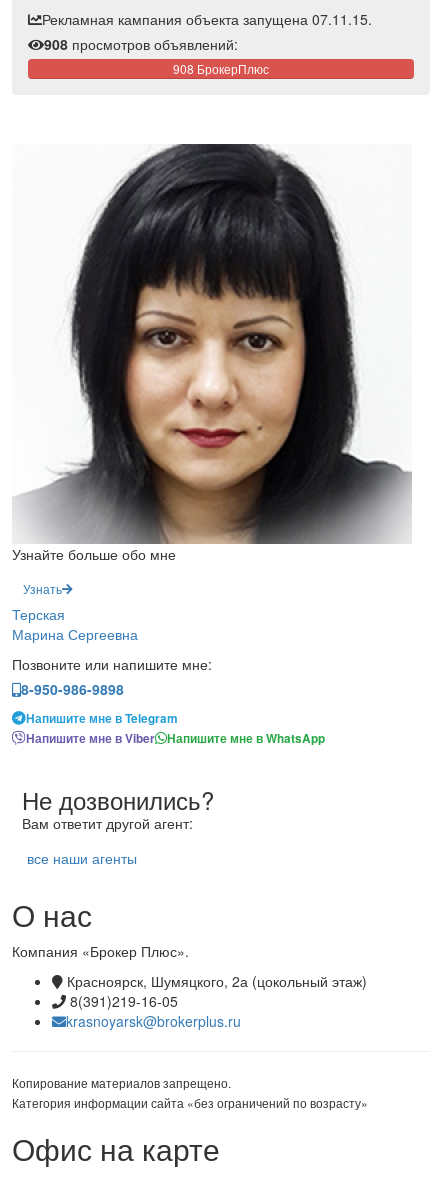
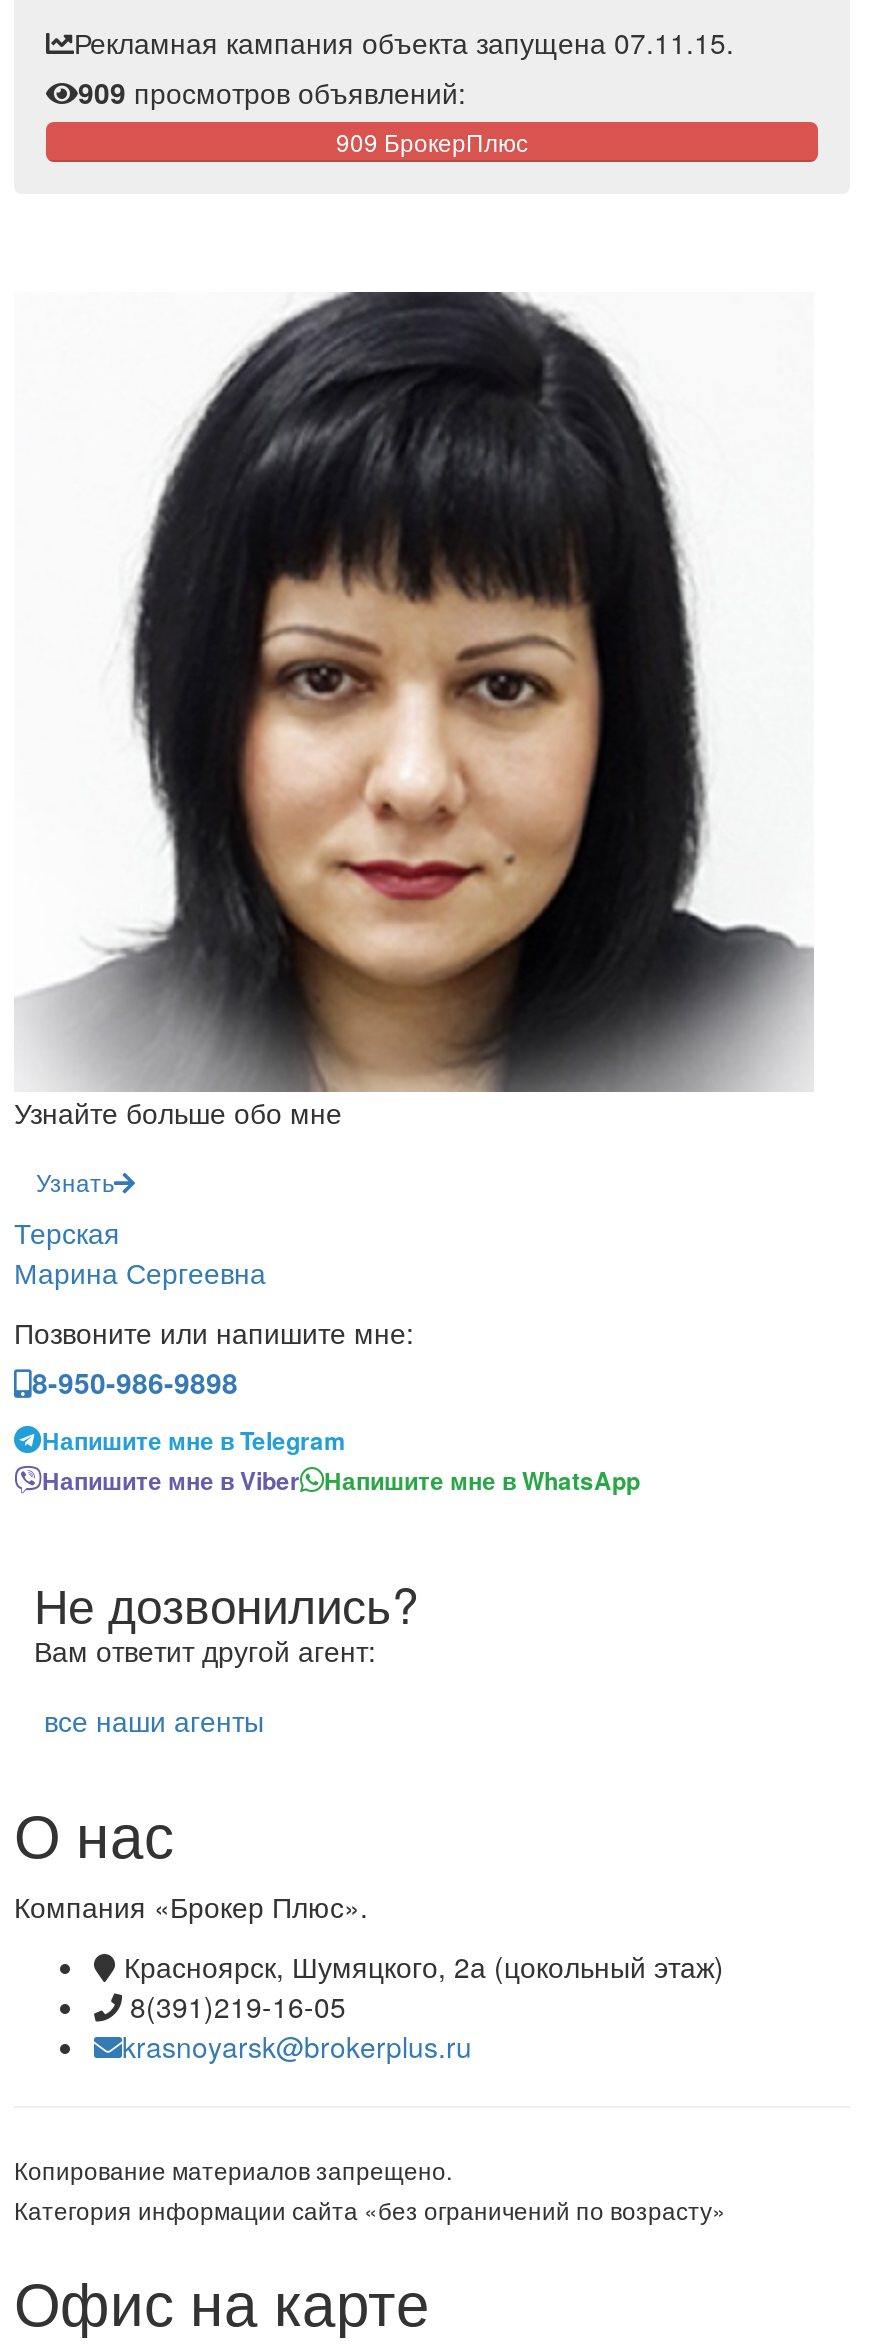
- 908 просмотров объявлений:
+ 909 просмотров объявлений:

- 908 БрокерПлюс
+ 909 БрокерПлюс
